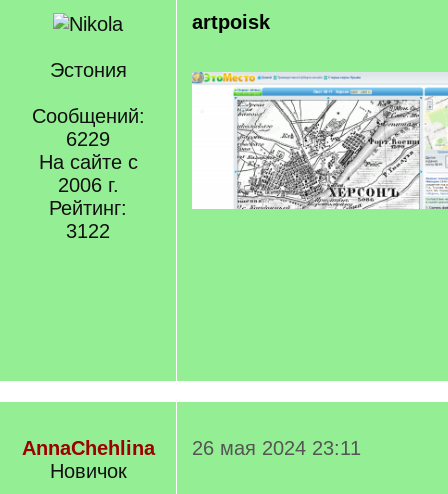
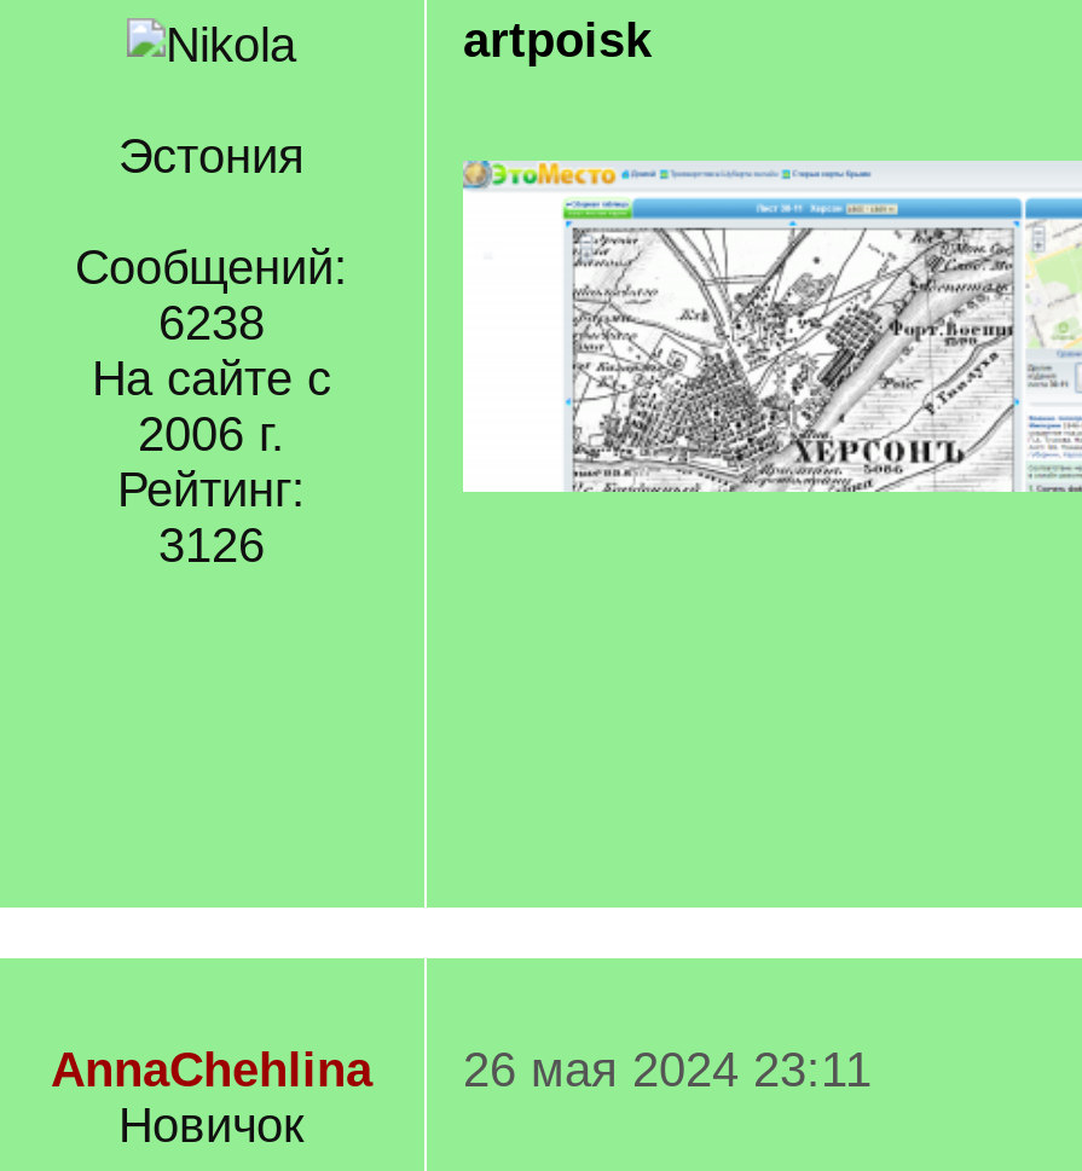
- 6229
+ 6238

- 3122
+ 3126
